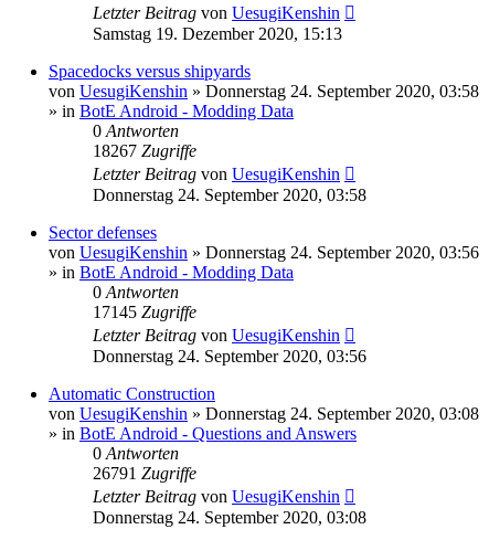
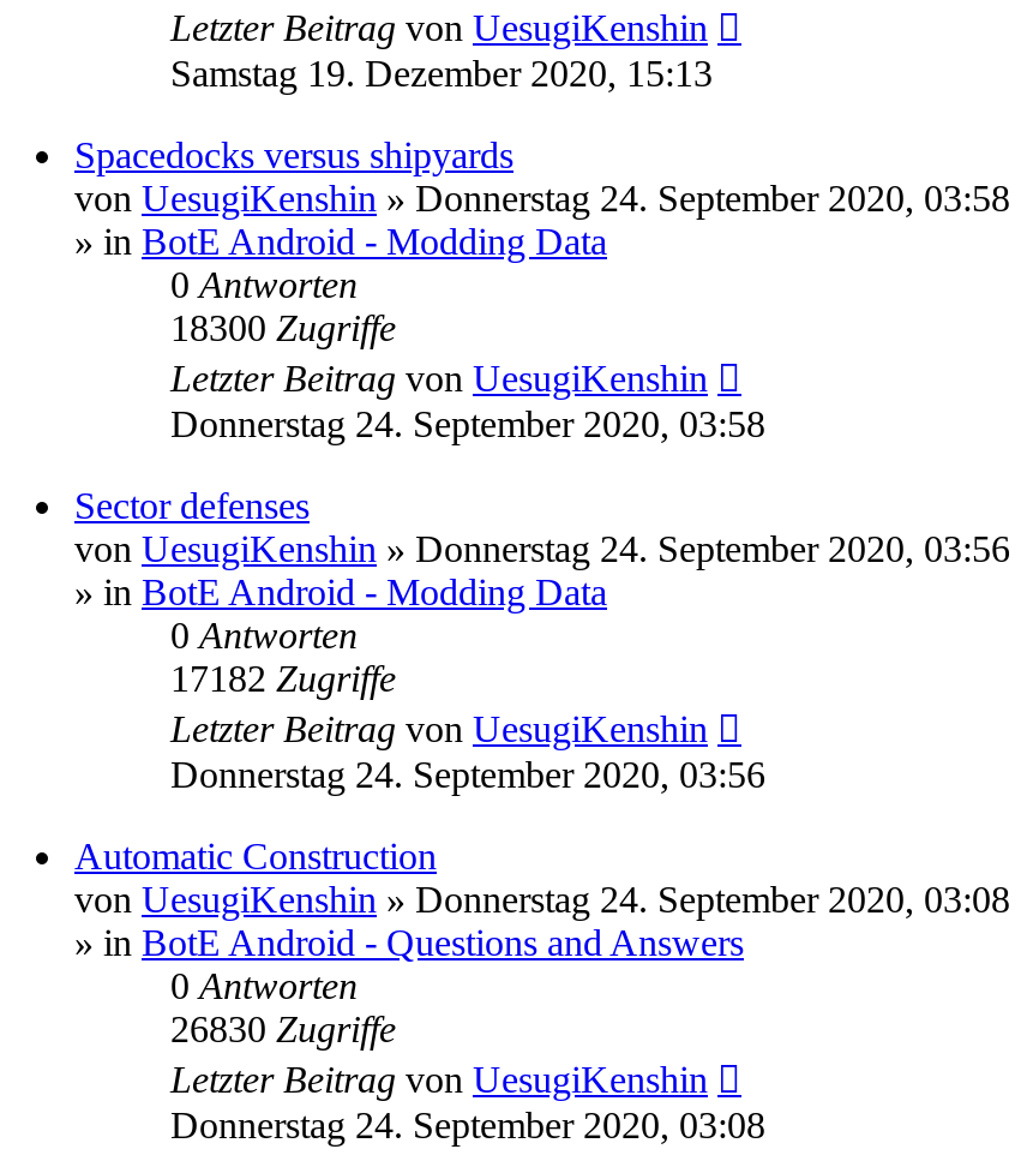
- 18267 Zugriffe
+ 18300 Zugriffe

- 17145 Zugriffe
+ 17182 Zugriffe

- 26791 Zugriffe
+ 26830 Zugriffe
